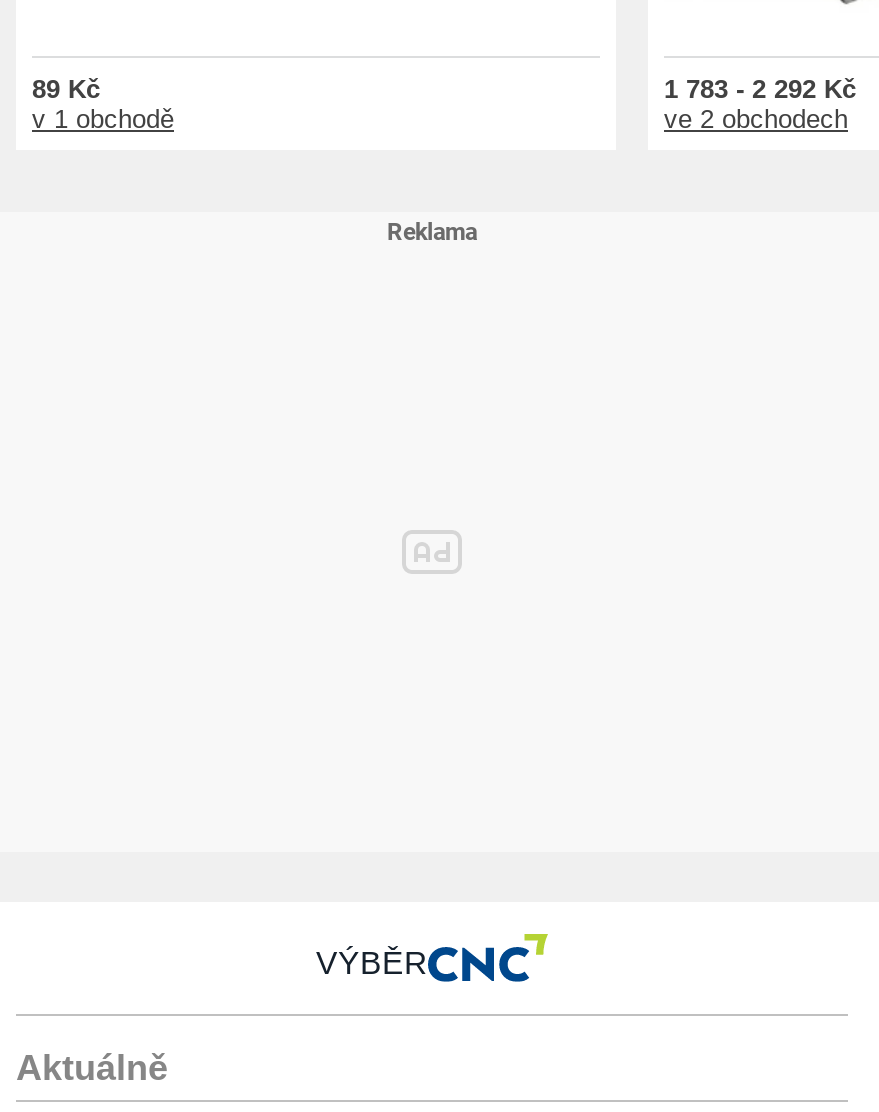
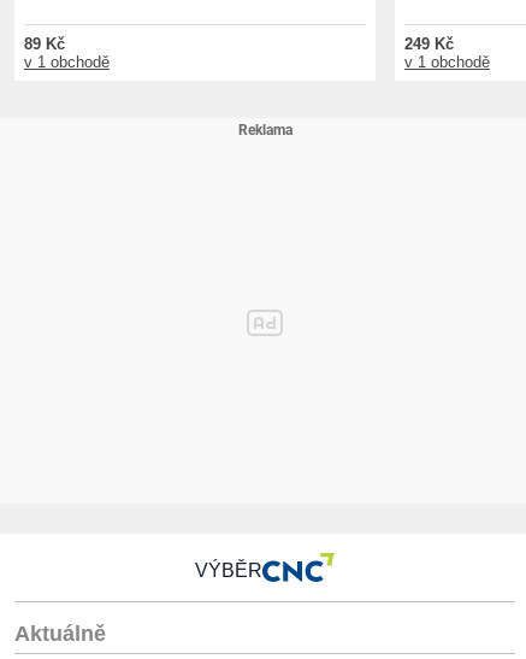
- 1 783 - 2 292 Kč
- ve 2 obchodech
+ 249 Kč
+ v 1 obchodě
